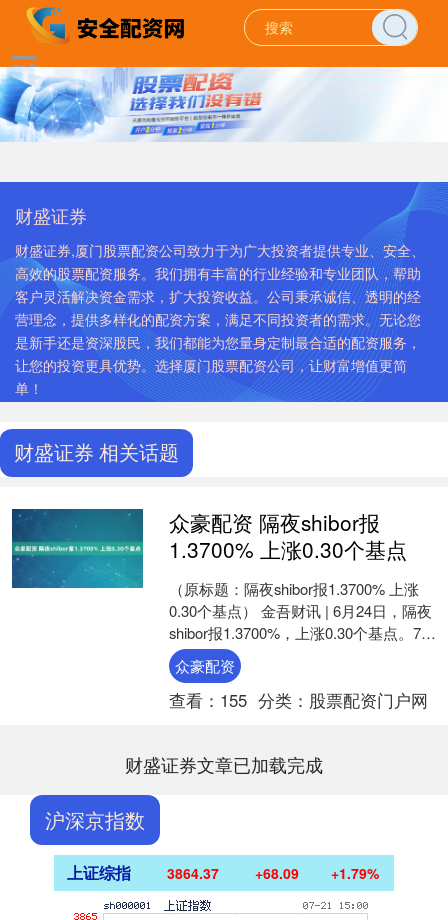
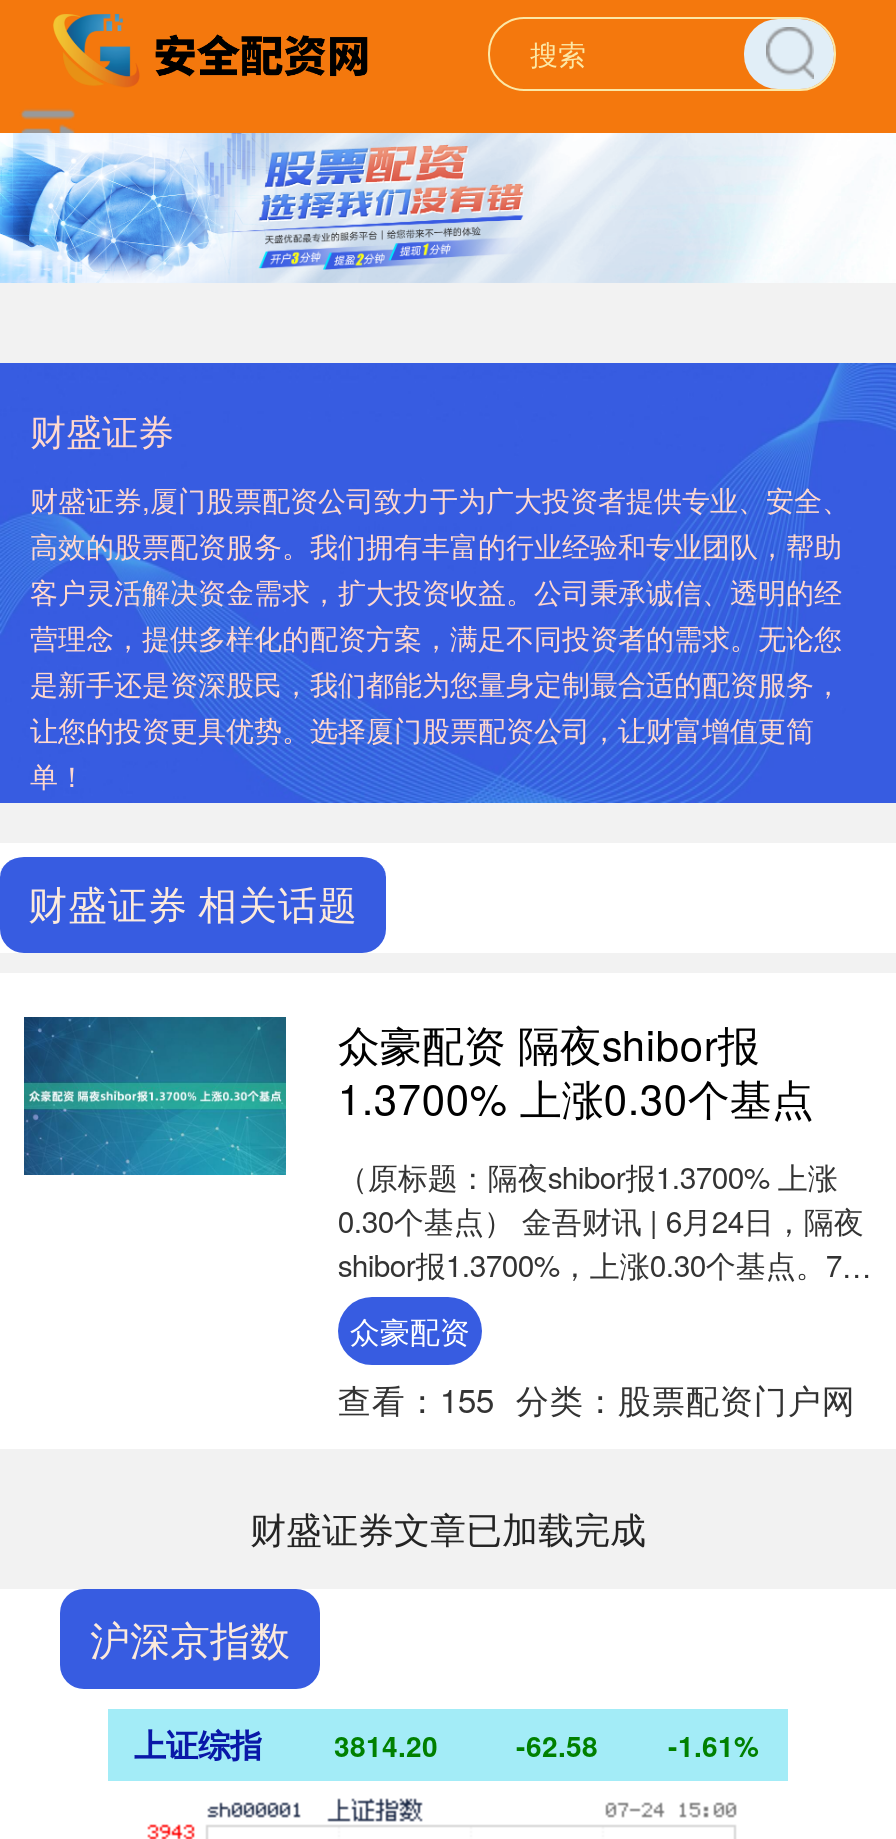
- 3864.37
+ 3814.20

- +68.09
+ -62.58

- +1.79%
+ -1.61%
